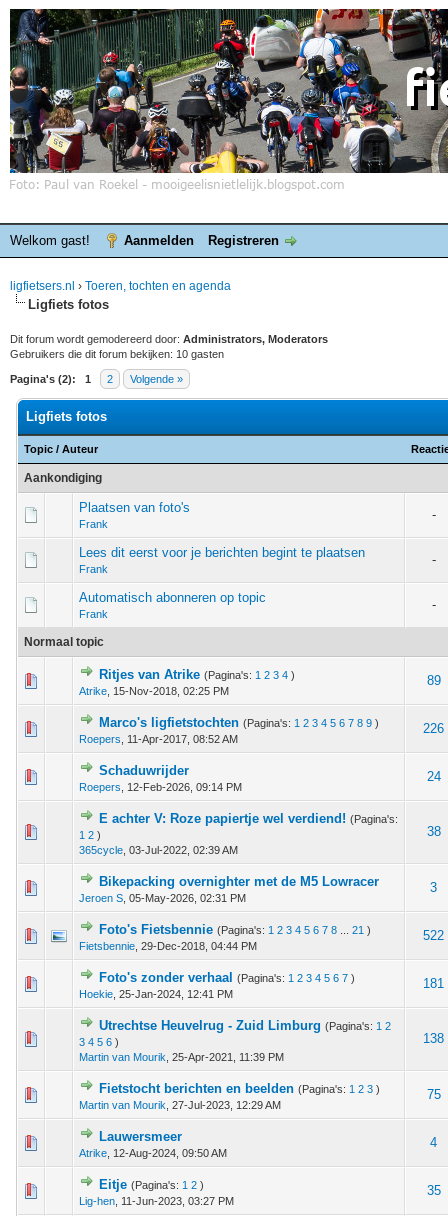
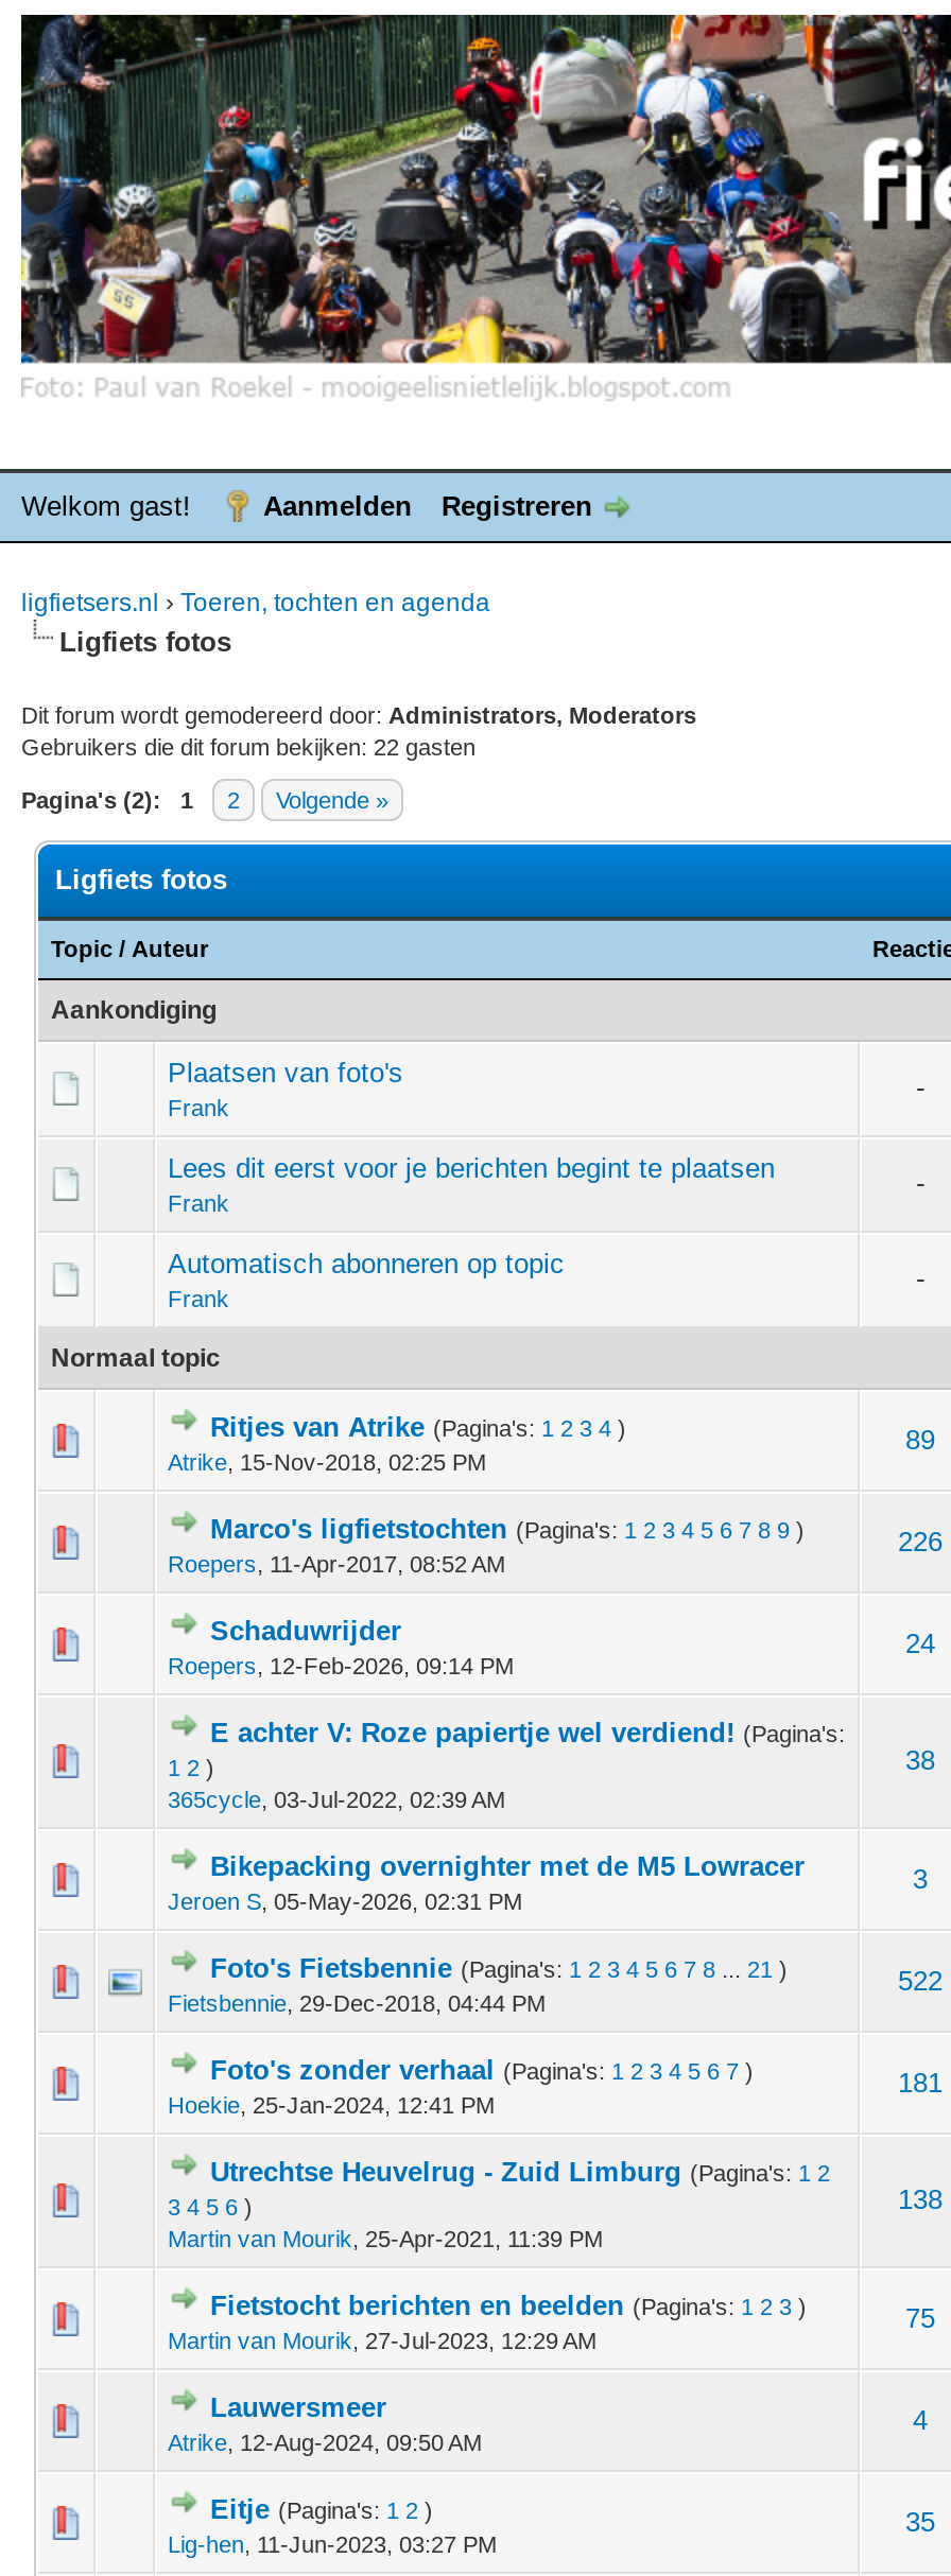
- Gebruikers die dit forum bekijken: 10 gasten
+ Gebruikers die dit forum bekijken: 22 gasten
